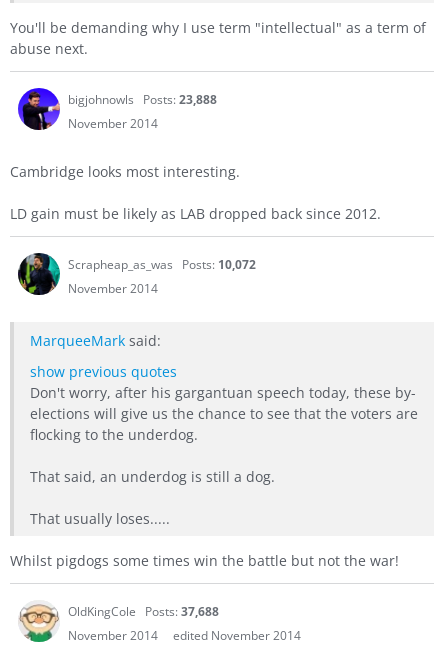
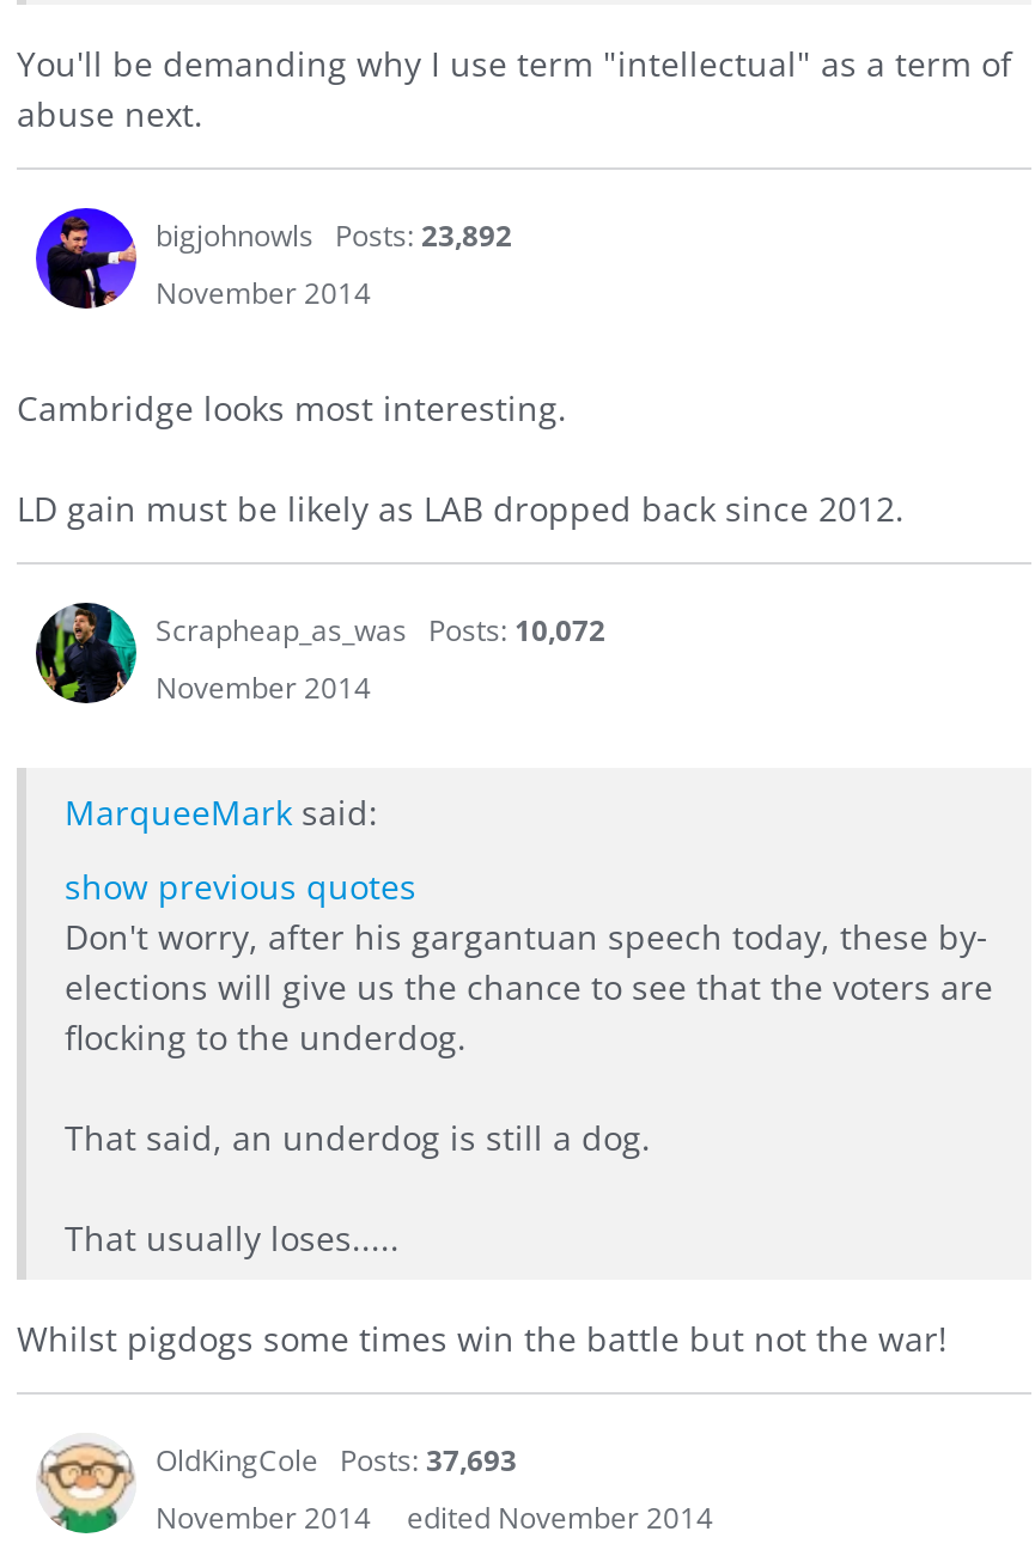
- bigjohnowls Posts: 23,888
+ bigjohnowls Posts: 23,892

- OldKingCole Posts: 37,688
+ OldKingCole Posts: 37,693
